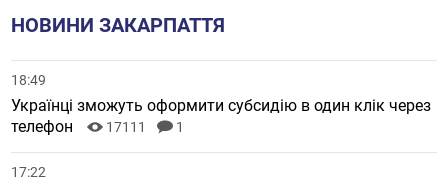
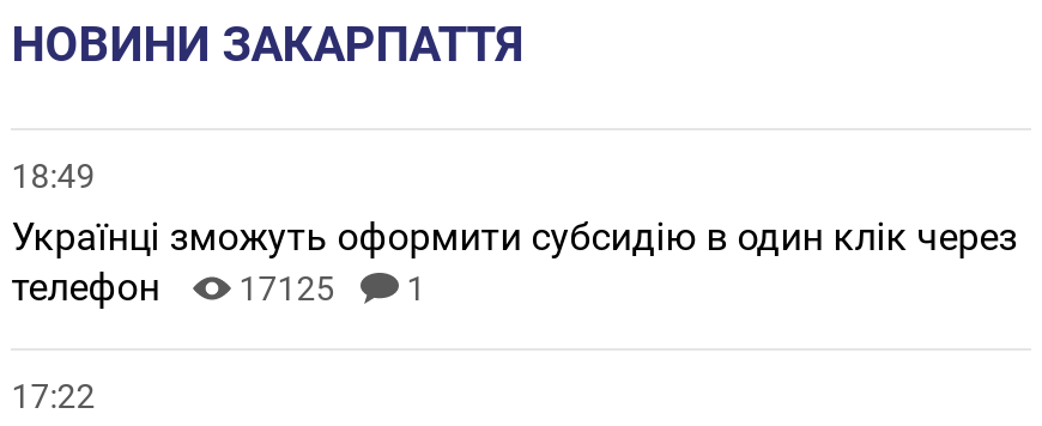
- телефон 17111 1
+ телефон 17125 1
